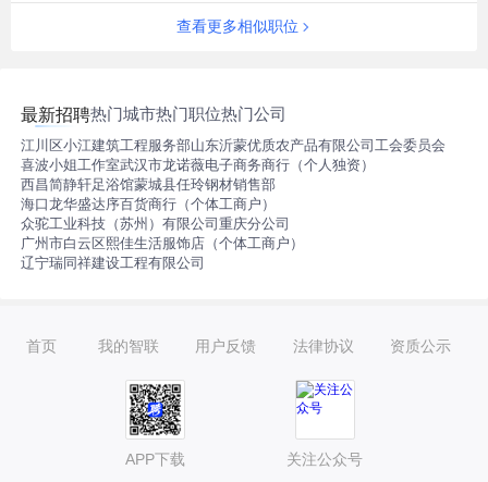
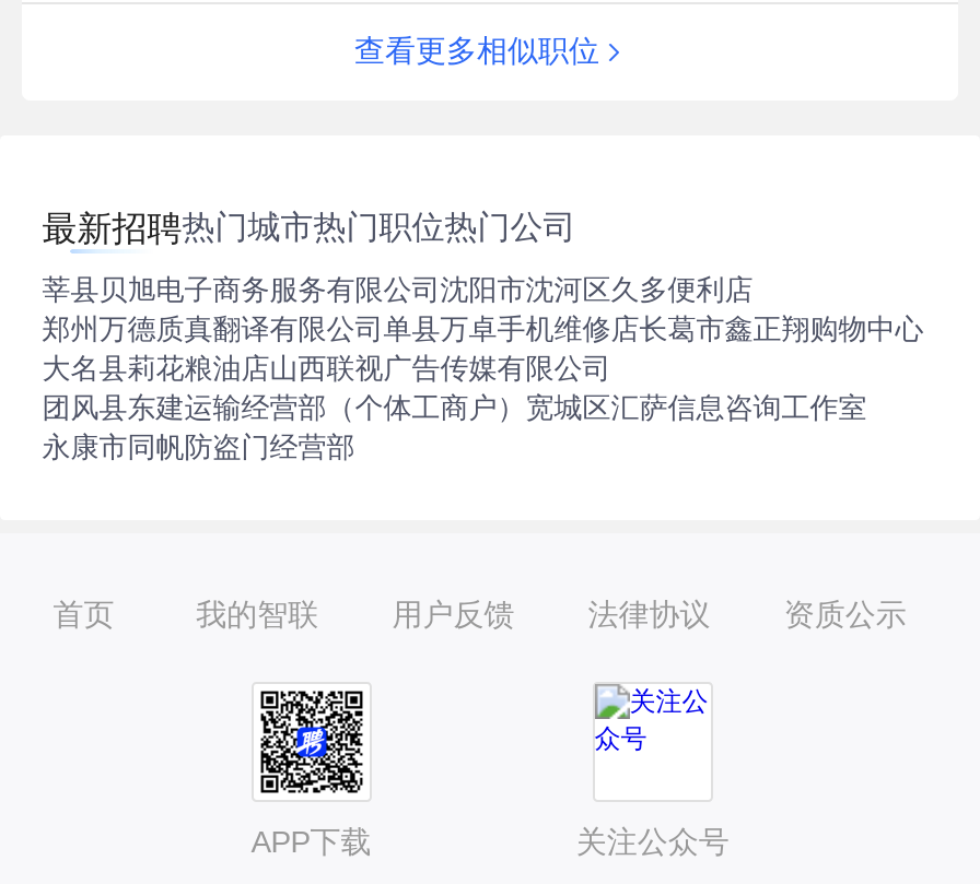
- 江川区小江建筑工程服务部山东沂蒙优质农产品有限公司工会委员会
- 喜波小姐工作室武汉市龙诺薇电子商务商行（个人独资）
- 西昌简静轩足浴馆蒙城县任玲钢材销售部
- 海口龙华盛达序百货商行（个体工商户）
- 众驼工业科技（苏州）有限公司重庆分公司
- 广州市白云区熙佳生活服饰店（个体工商户）
- 辽宁瑞同祥建设工程有限公司
+ 莘县贝旭电子商务服务有限公司沈阳市沈河区久多便利店
+ 郑州万德质真翻译有限公司单县万卓手机维修店长葛市鑫正翔购物中心
+ 大名县莉花粮油店山西联视广告传媒有限公司
+ 团风县东建运输经营部（个体工商户）宽城区汇萨信息咨询工作室
+ 永康市同帆防盗门经营部
